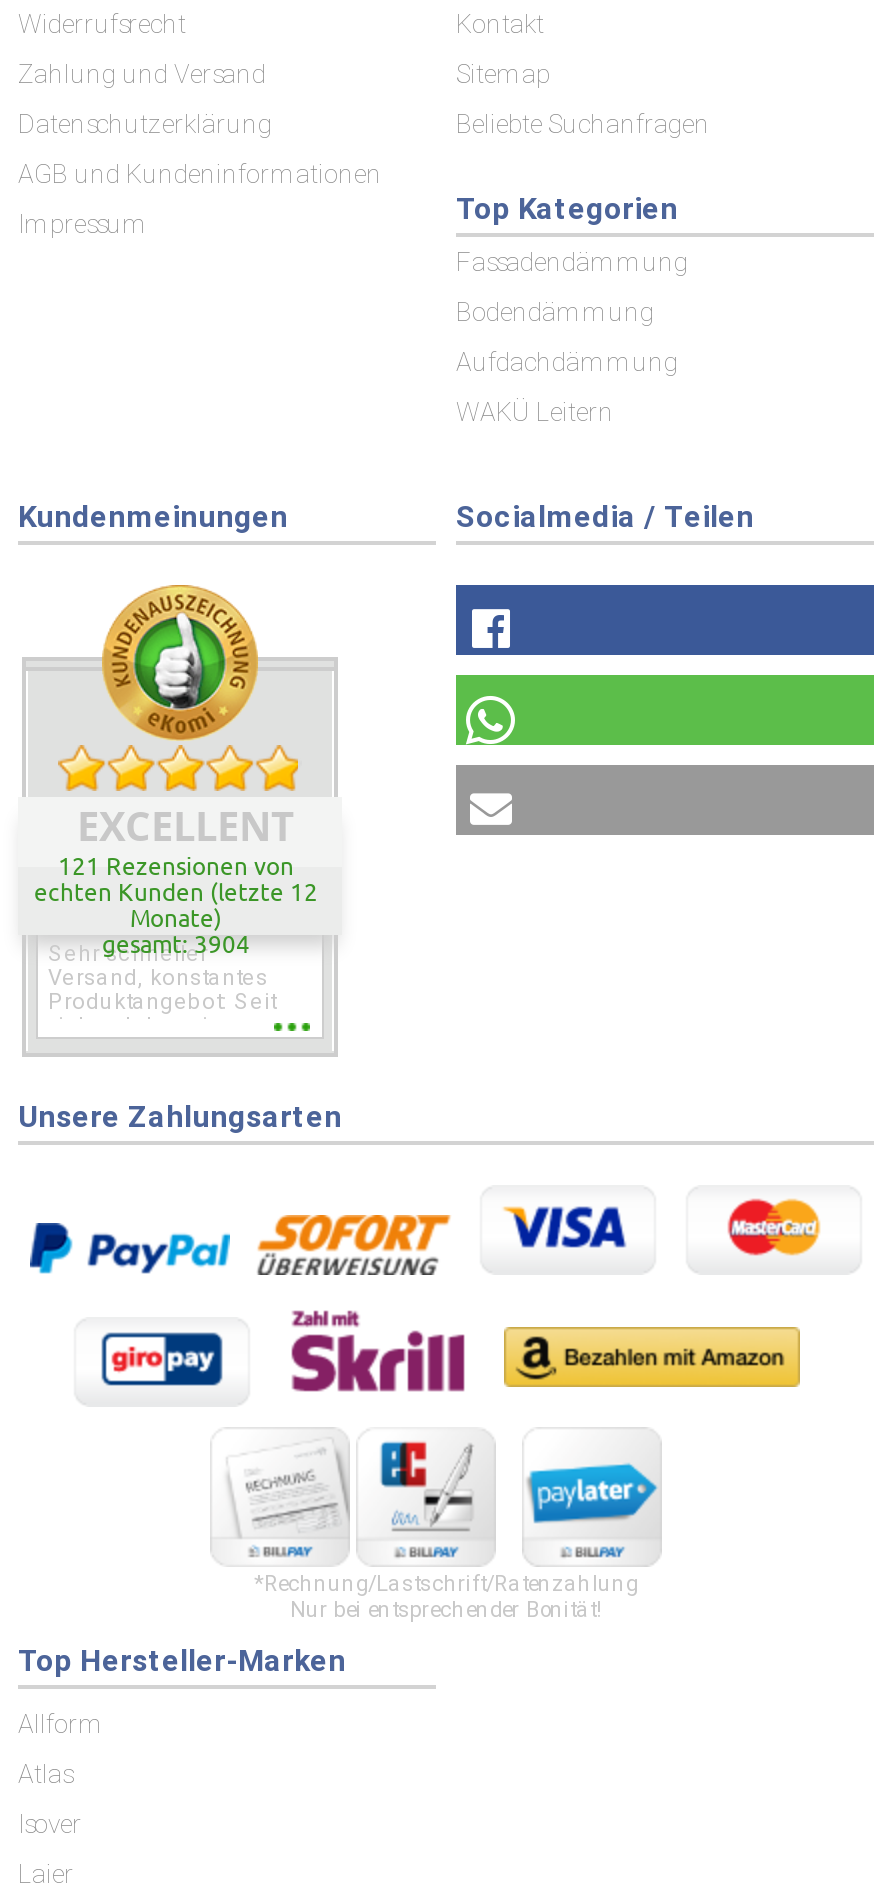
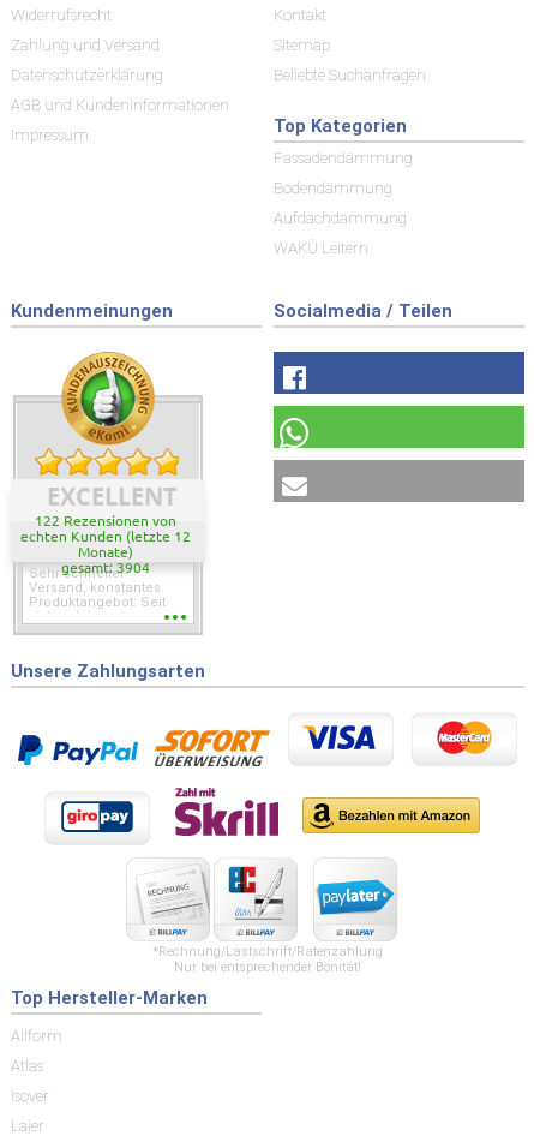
- 121 Rezensionen von
+ 122 Rezensionen von
